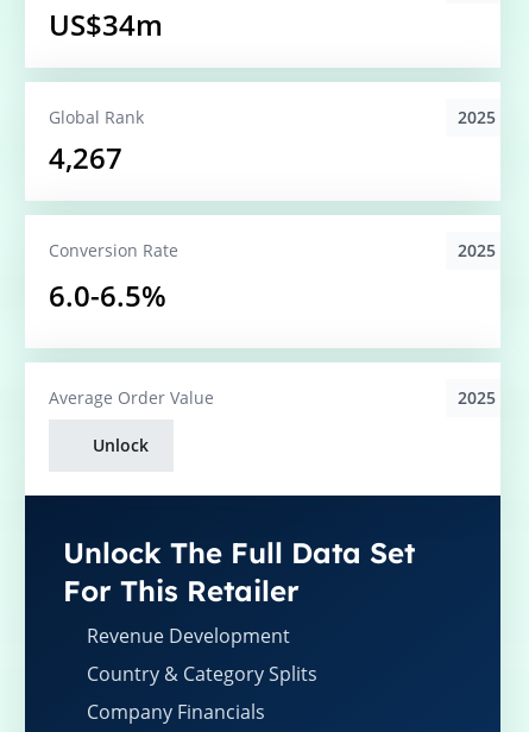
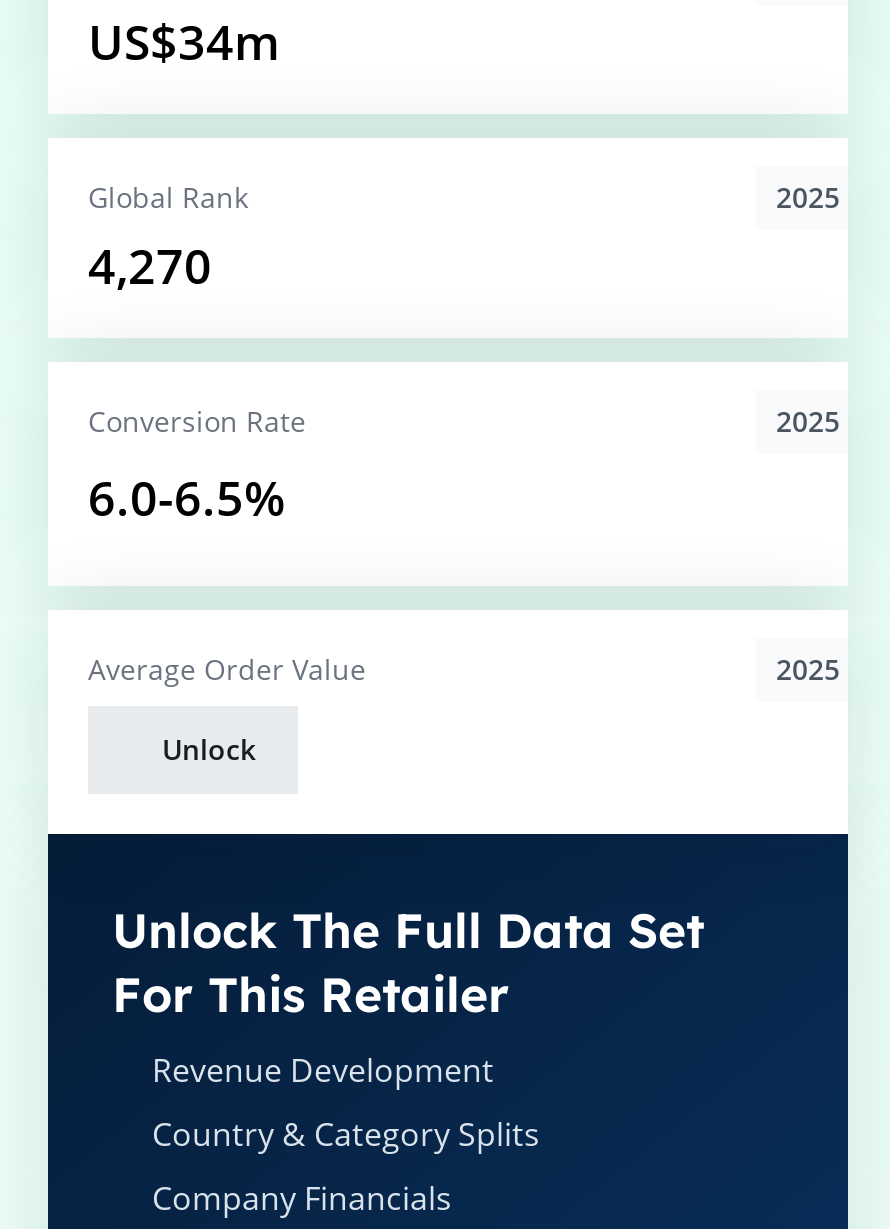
- 4,267
+ 4,270
